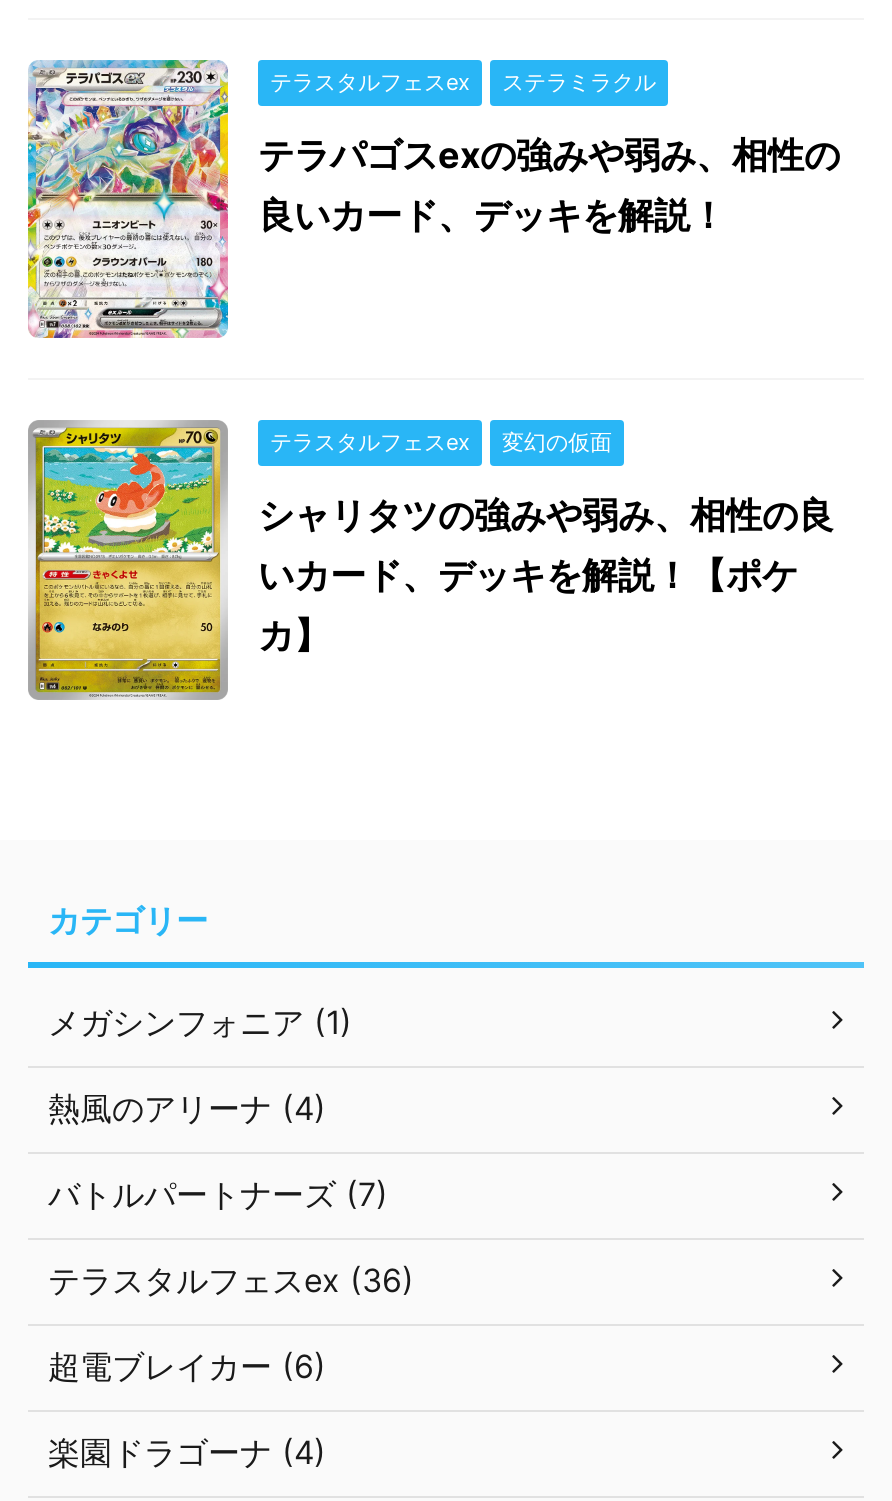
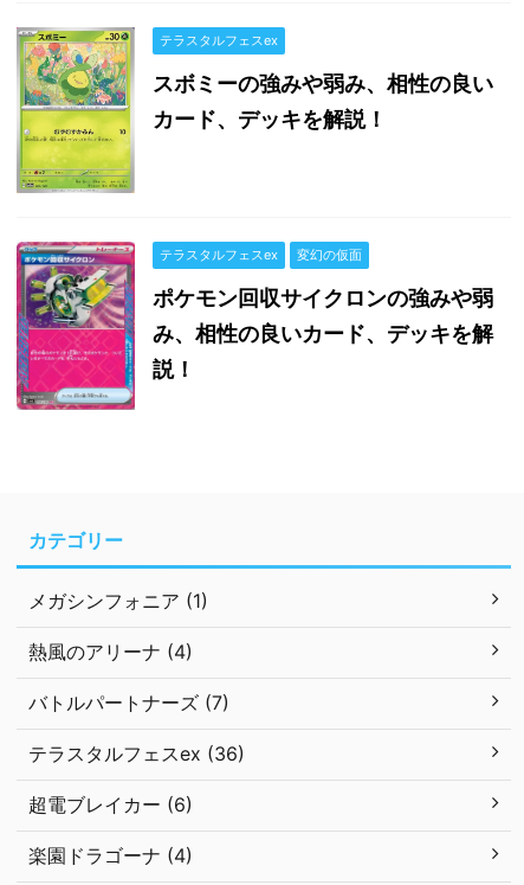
- [image]
- ステラミラクル
- テラパゴスexの強みや弱み、相性の
- 良いカード、デッキを解説！
+ [image]
+ スボミーの強みや弱み、相性の良い
+ カード、デッキを解説！

- [image]
- シャリタツの強みや弱み、相性の良
- いカード、デッキを解説！【ポケ
- カ】
+ [image]
+ ポケモン回収サイクロンの強みや弱
+ み、相性の良いカード、デッキを解
+ 説！
